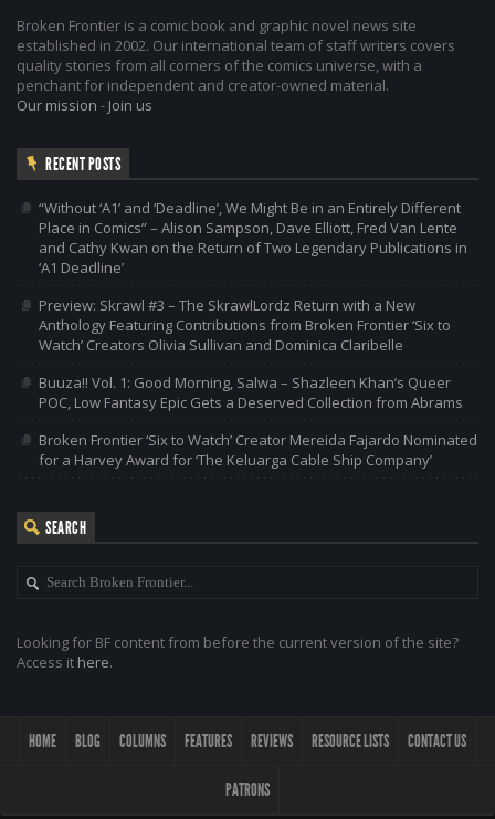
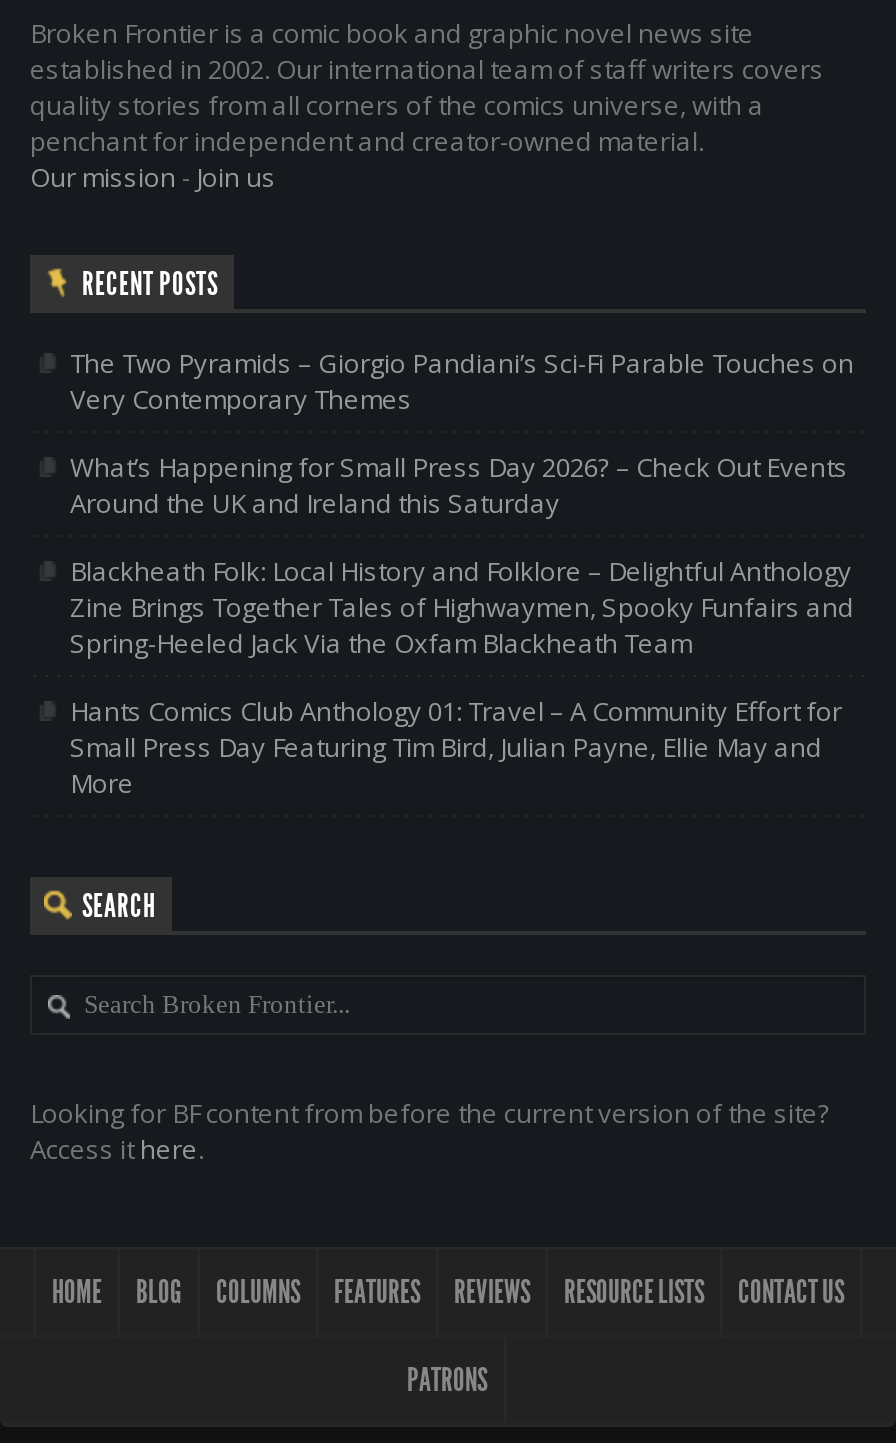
- “Without ‘A1’ and ‘Deadline’, We Might Be in an Entirely Different
- Place in Comics” – Alison Sampson, Dave Elliott, Fred Van Lente
- and Cathy Kwan on the Return of Two Legendary Publications in
- ‘A1 Deadline’
+ The Two Pyramids – Giorgio Pandiani’s Sci-Fi Parable Touches on
+ Very Contemporary Themes

- Preview: Skrawl #3 – The SkrawlLordz Return with a New
- Anthology Featuring Contributions from Broken Frontier ‘Six to
- Watch’ Creators Olivia Sullivan and Dominica Claribelle
+ What’s Happening for Small Press Day 2026? – Check Out Events
+ Around the UK and Ireland this Saturday

- Buuza!! Vol. 1: Good Morning, Salwa – Shazleen Khan’s Queer
- POC, Low Fantasy Epic Gets a Deserved Collection from Abrams
+ Blackheath Folk: Local History and Folklore – Delightful Anthology
+ Zine Brings Together Tales of Highwaymen, Spooky Funfairs and
+ Spring-Heeled Jack Via the Oxfam Blackheath Team

- Broken Frontier ‘Six to Watch’ Creator Mereida Fajardo Nominated
- for a Harvey Award for ‘The Keluarga Cable Ship Company’
+ Hants Comics Club Anthology 01: Travel – A Community Effort for
+ Small Press Day Featuring Tim Bird, Julian Payne, Ellie May and
+ More
